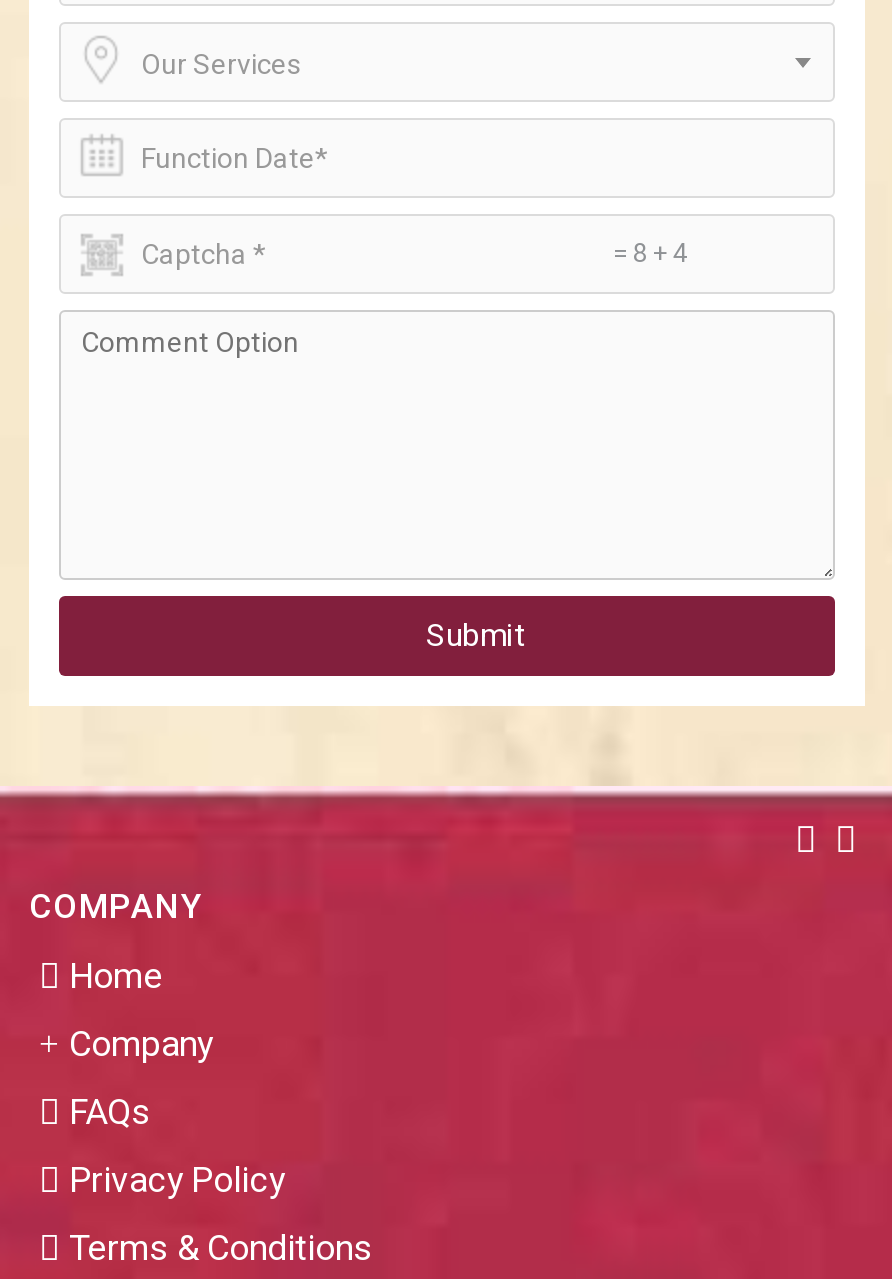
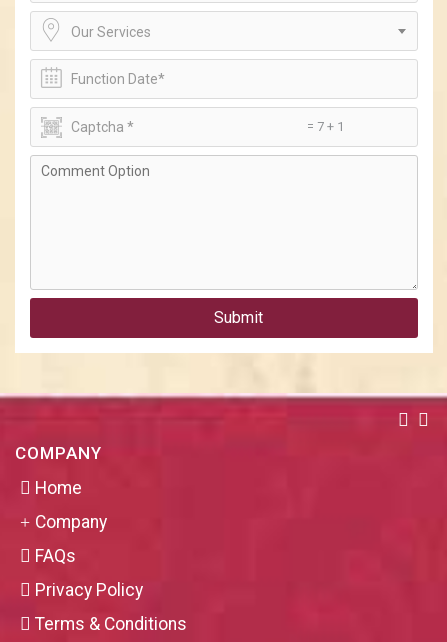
- = 8 + 4
+ = 7 + 1
